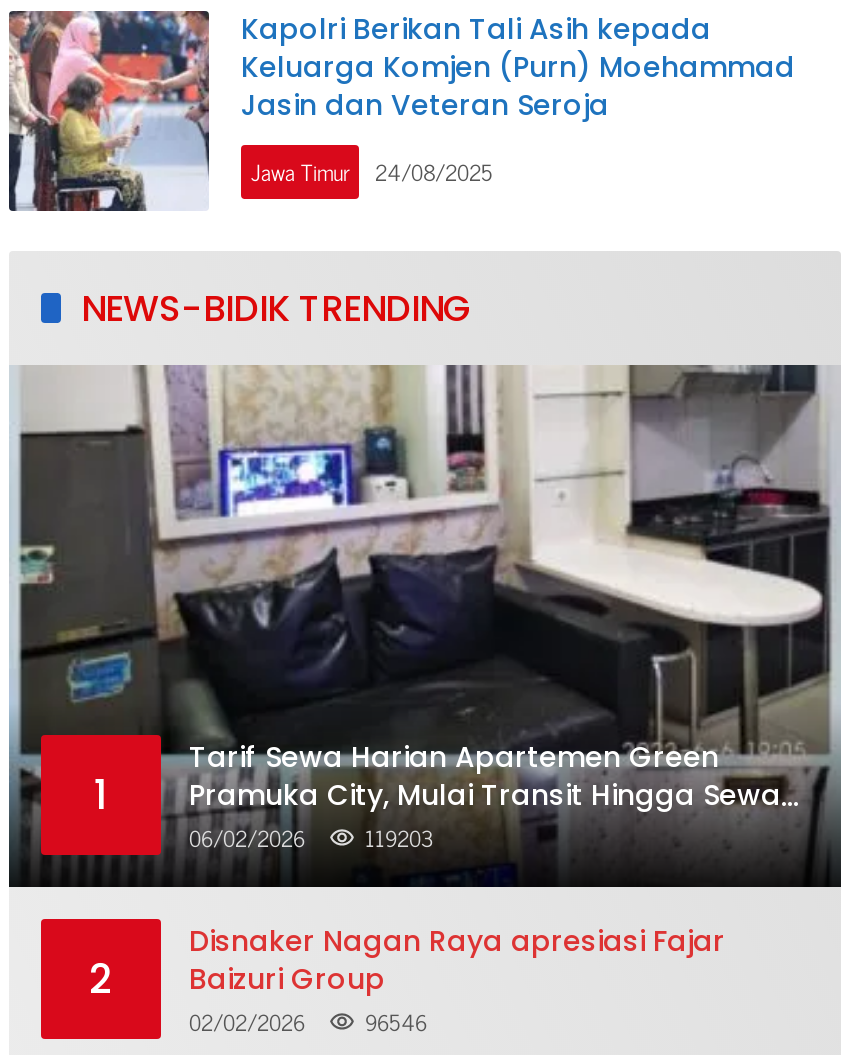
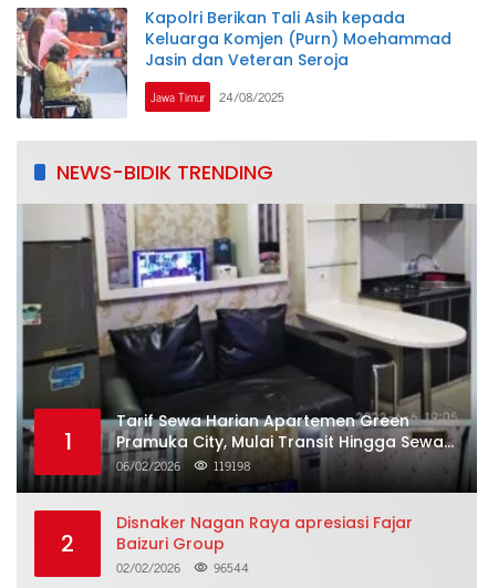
- 119203
+ 119198

- 02/02/2026 96546
+ 02/02/2026 96544
